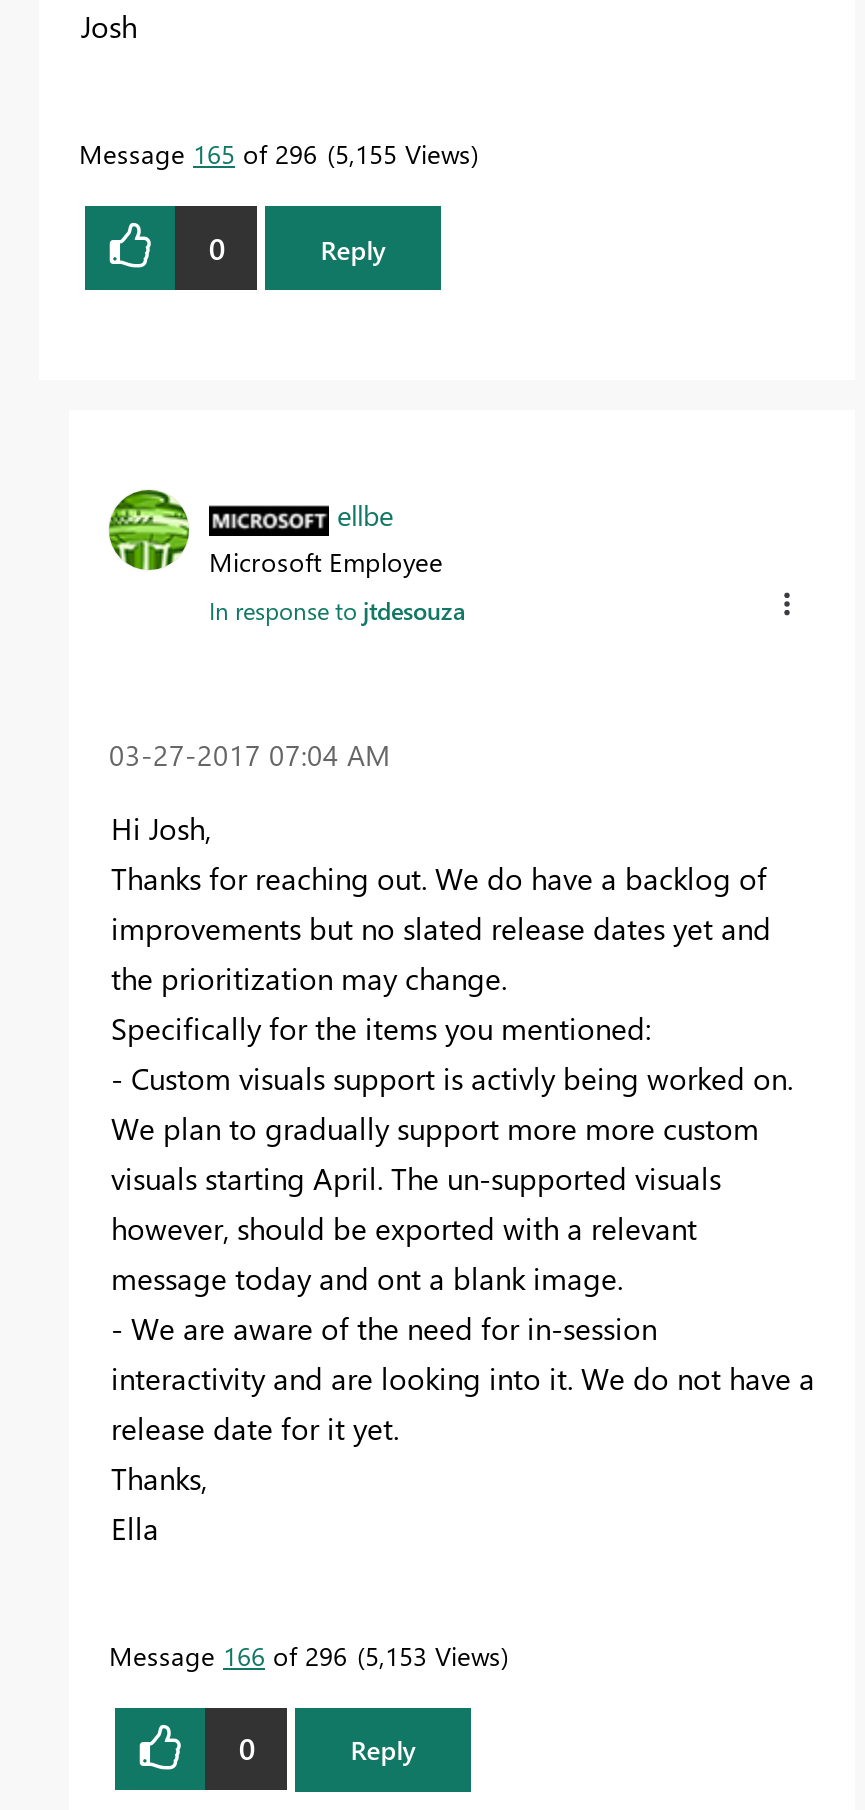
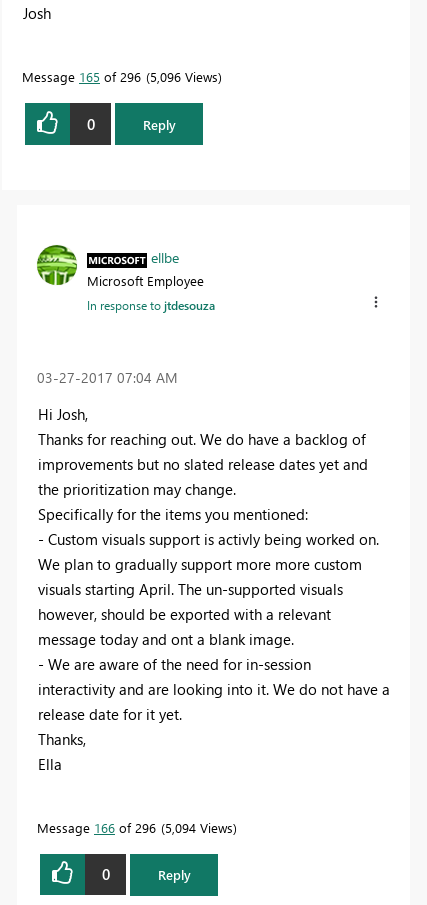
- Message 165 of 296 5,155 Views
+ Message 165 of 296 5,096 Views

- Message 166 of 296 5,153 Views
+ Message 166 of 296 5,094 Views
